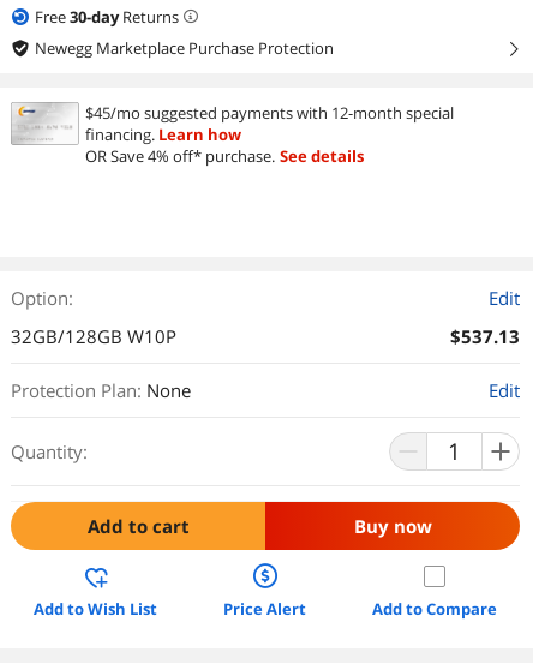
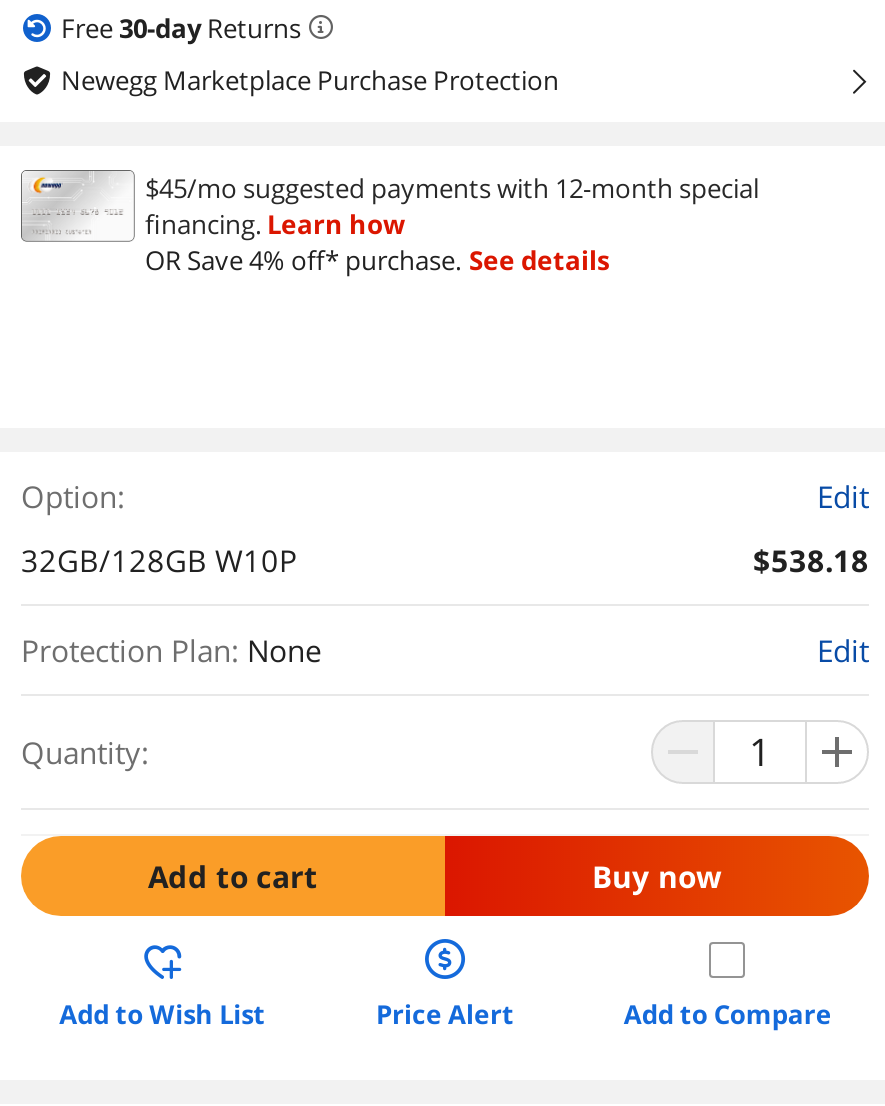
- $537.13
+ $538.18
